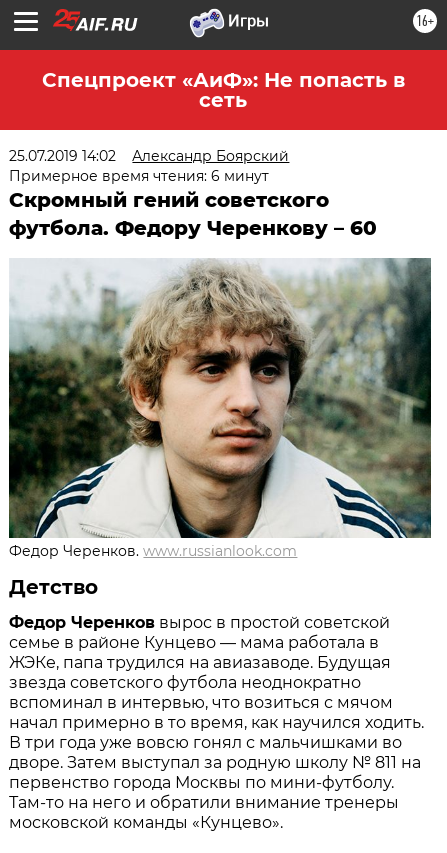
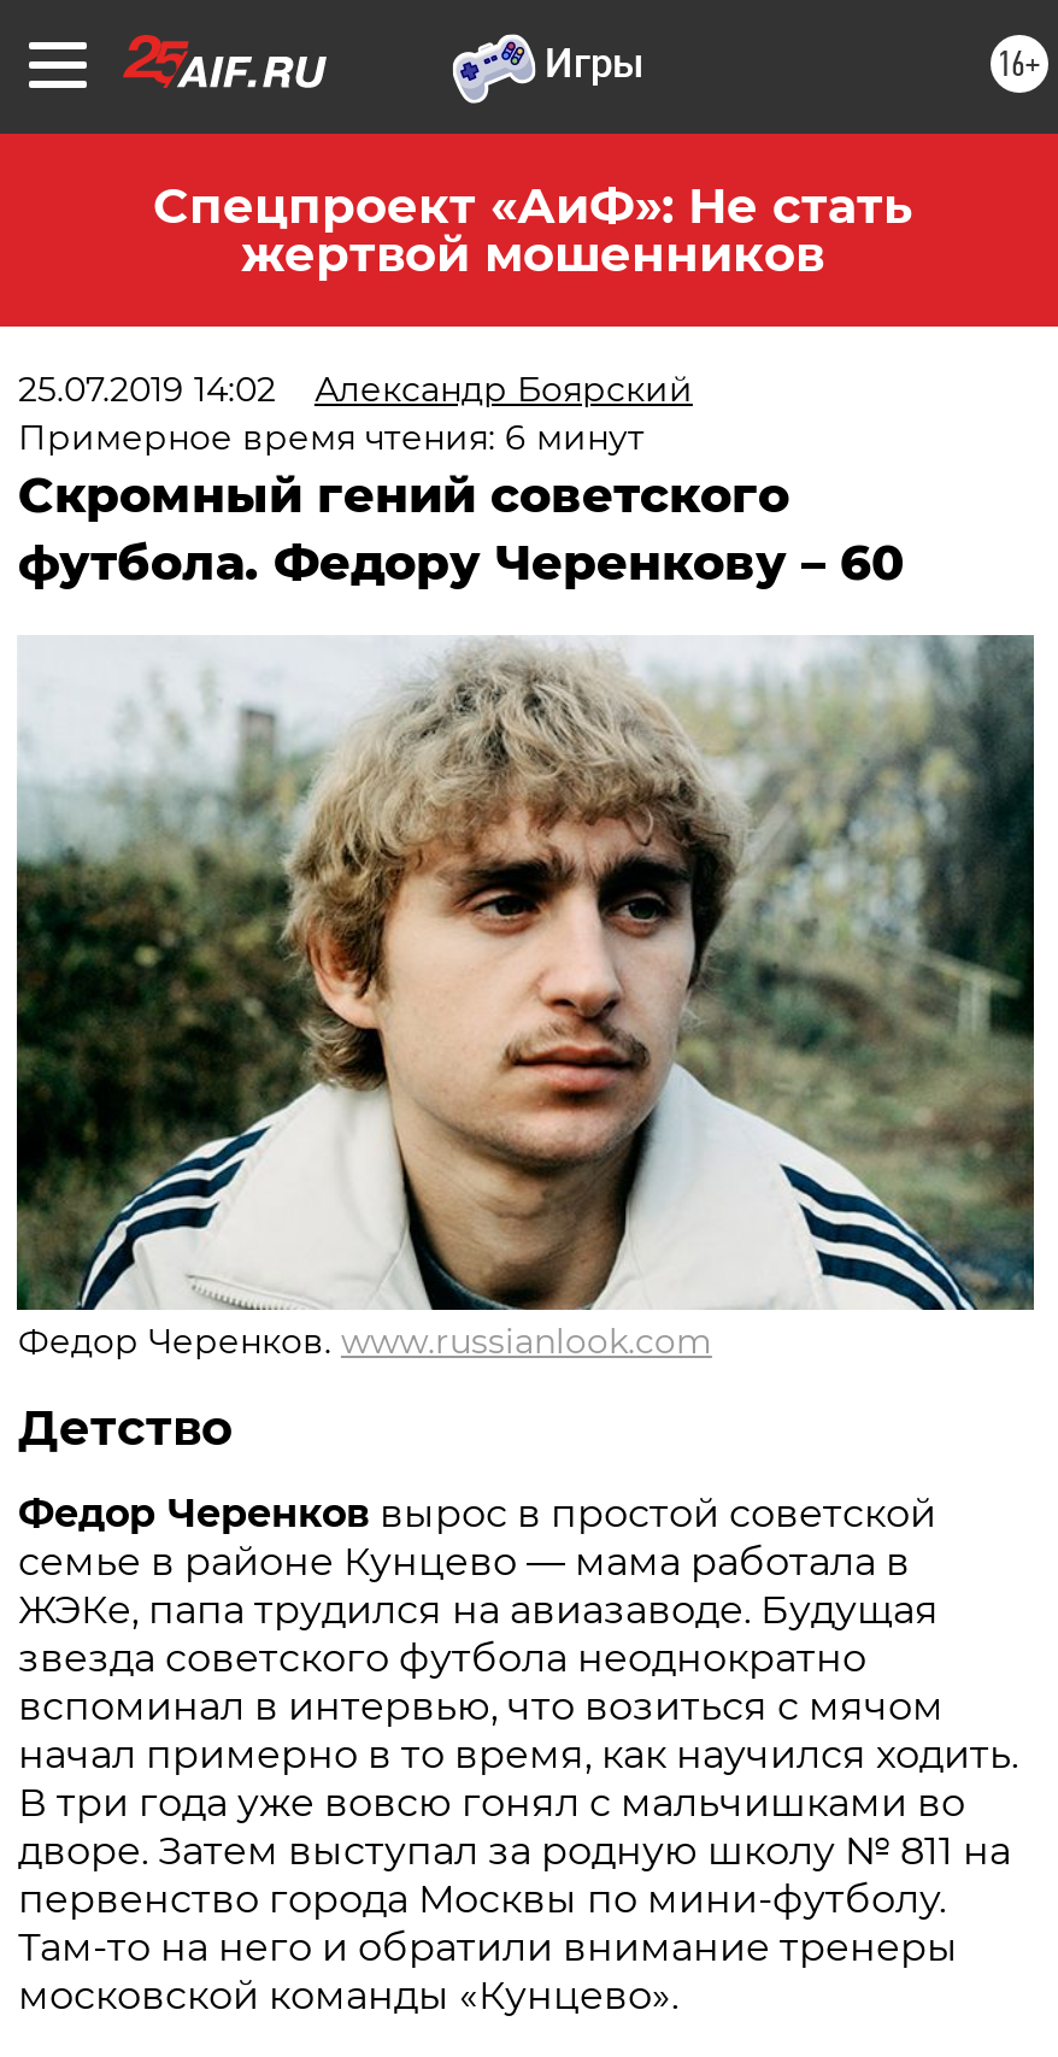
- Спецпроект «АиФ»: Не попасть в
- сеть
+ Спецпроект «АиФ»: Не стать
+ жертвой мошенников
